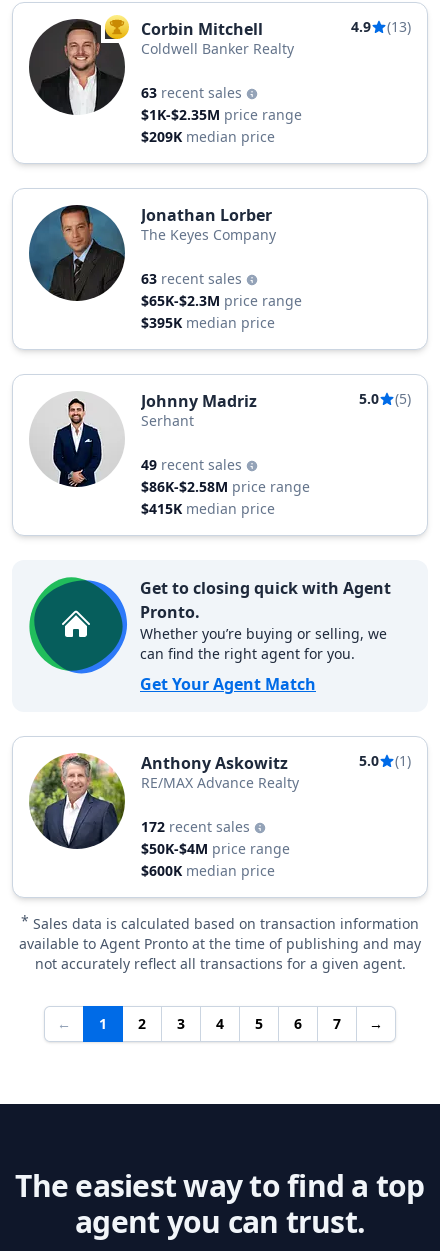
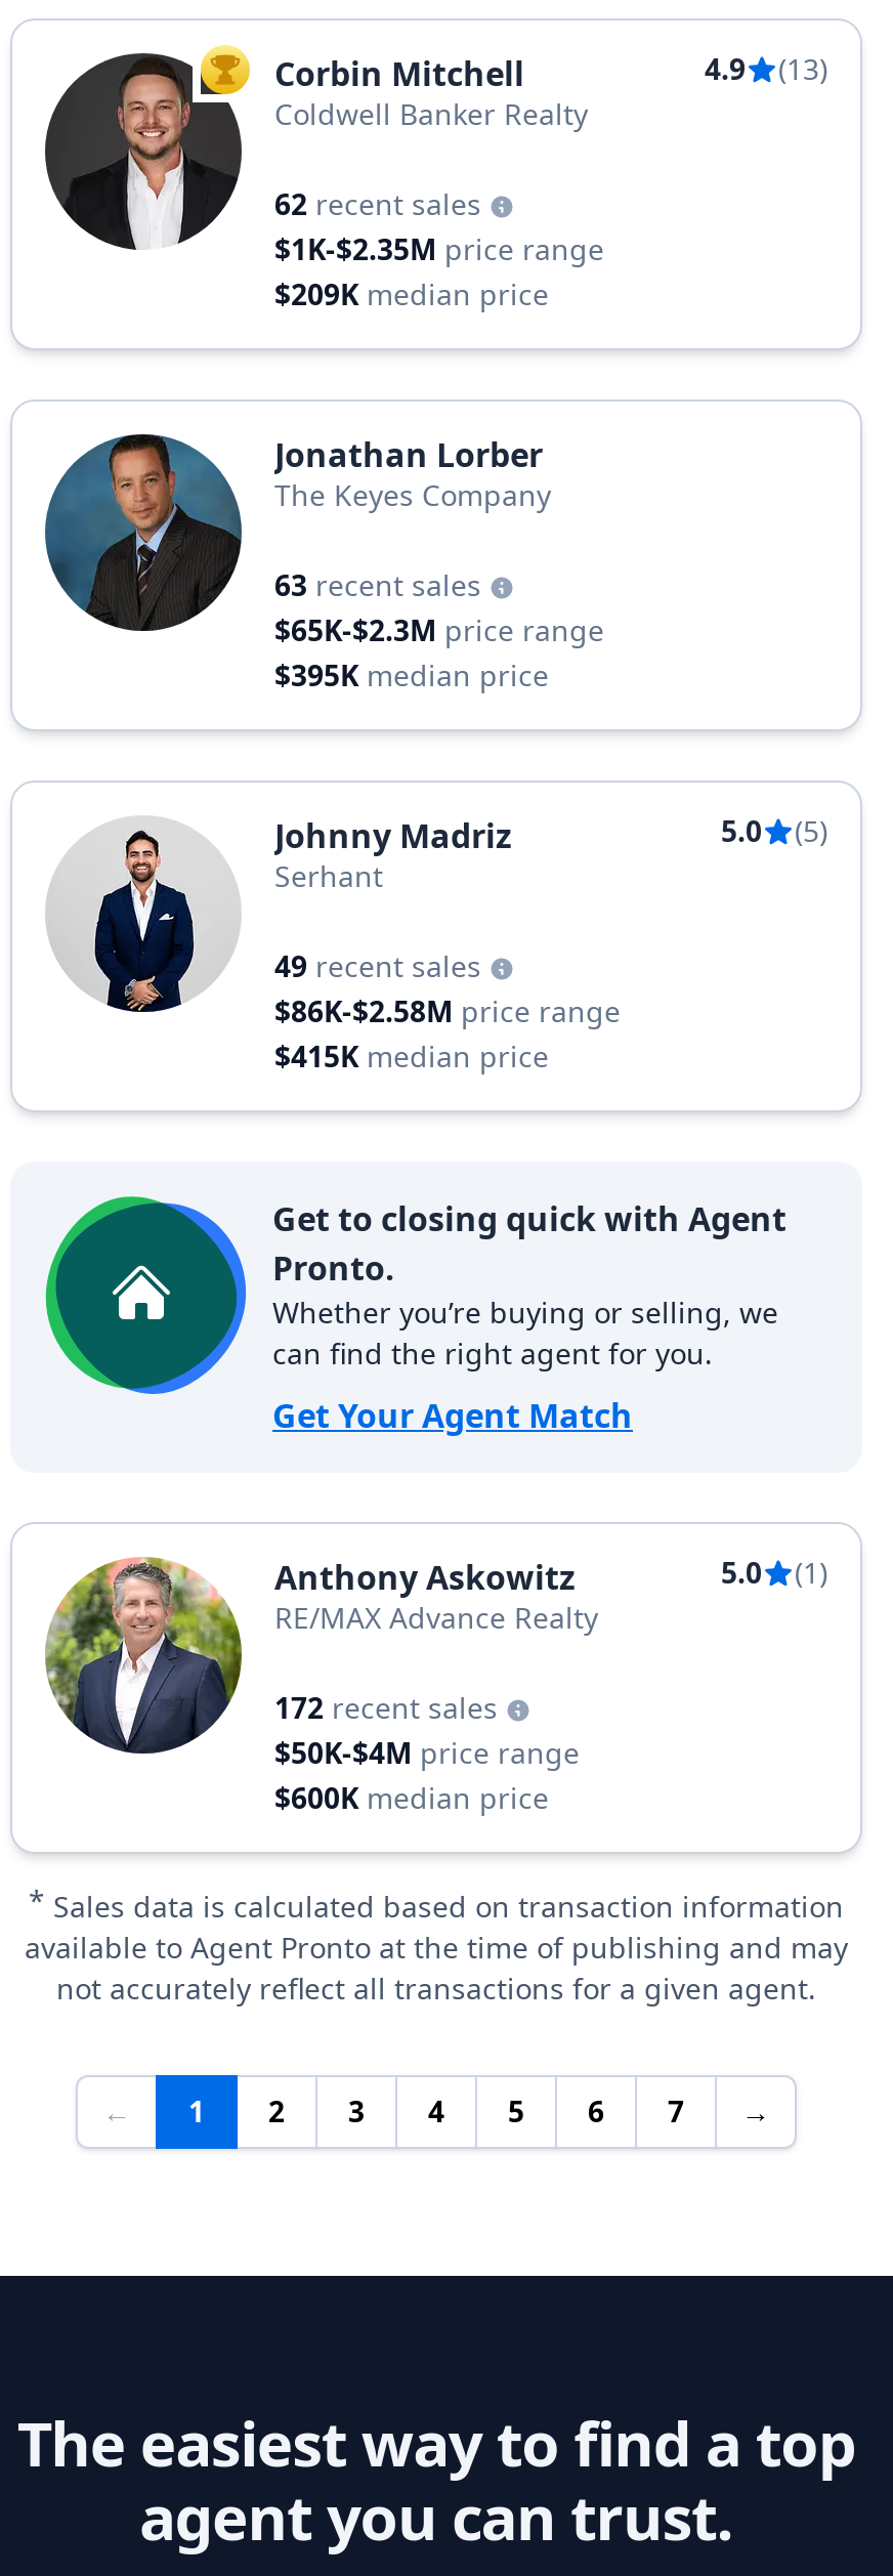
- 63 recent sales
+ 62 recent sales
